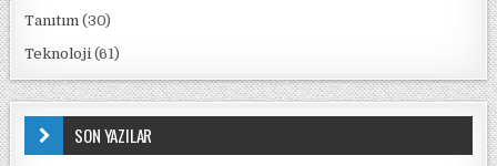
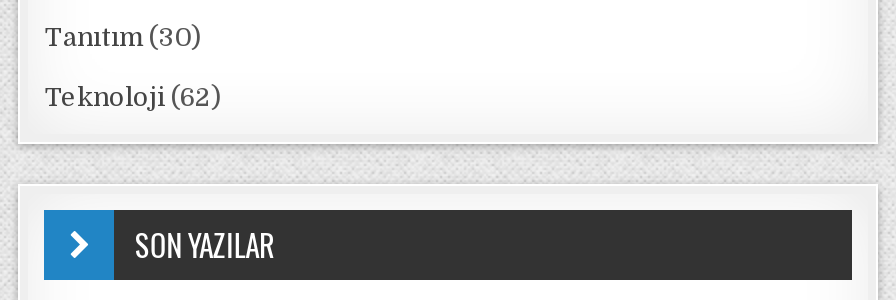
- Teknoloji (61)
+ Teknoloji (62)
